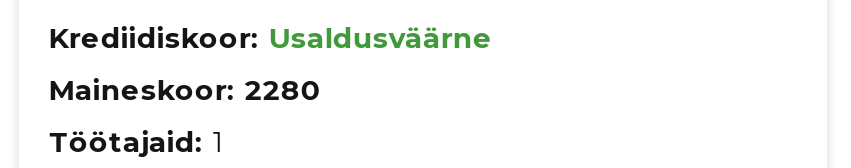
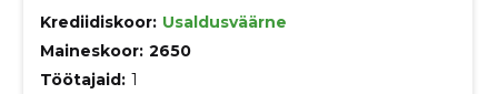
- Maineskoor: 2280
+ Maineskoor: 2650
